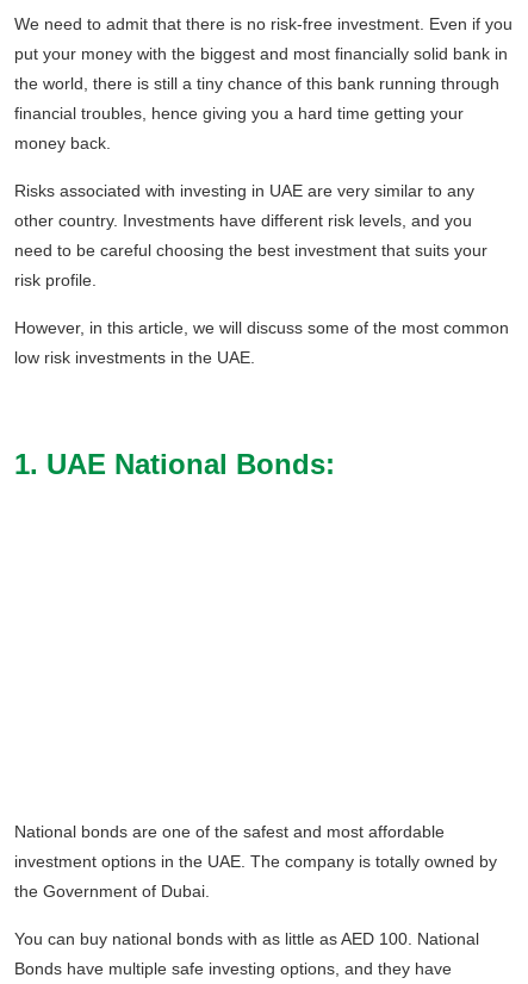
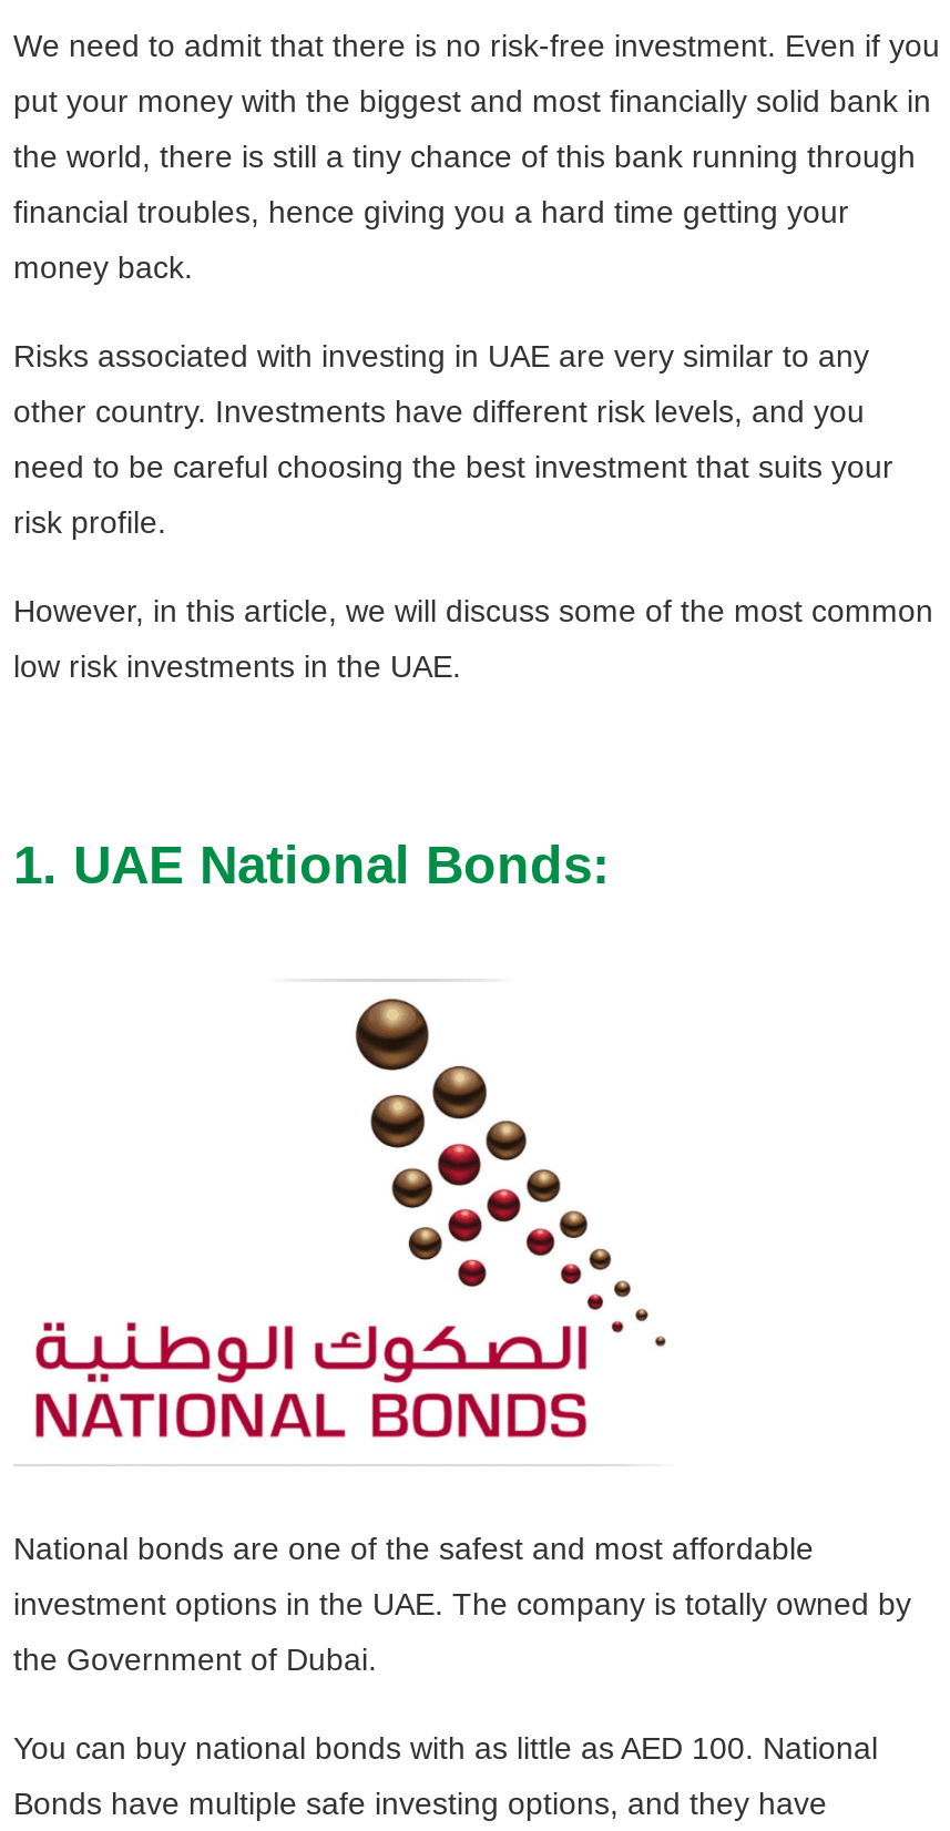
+ [image]
